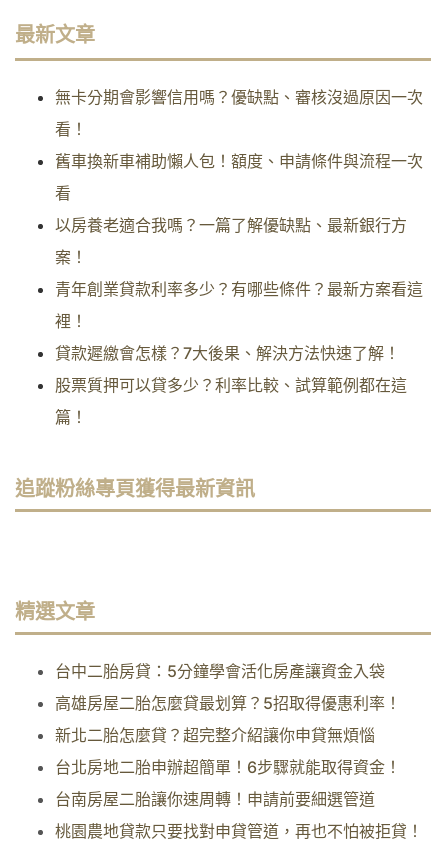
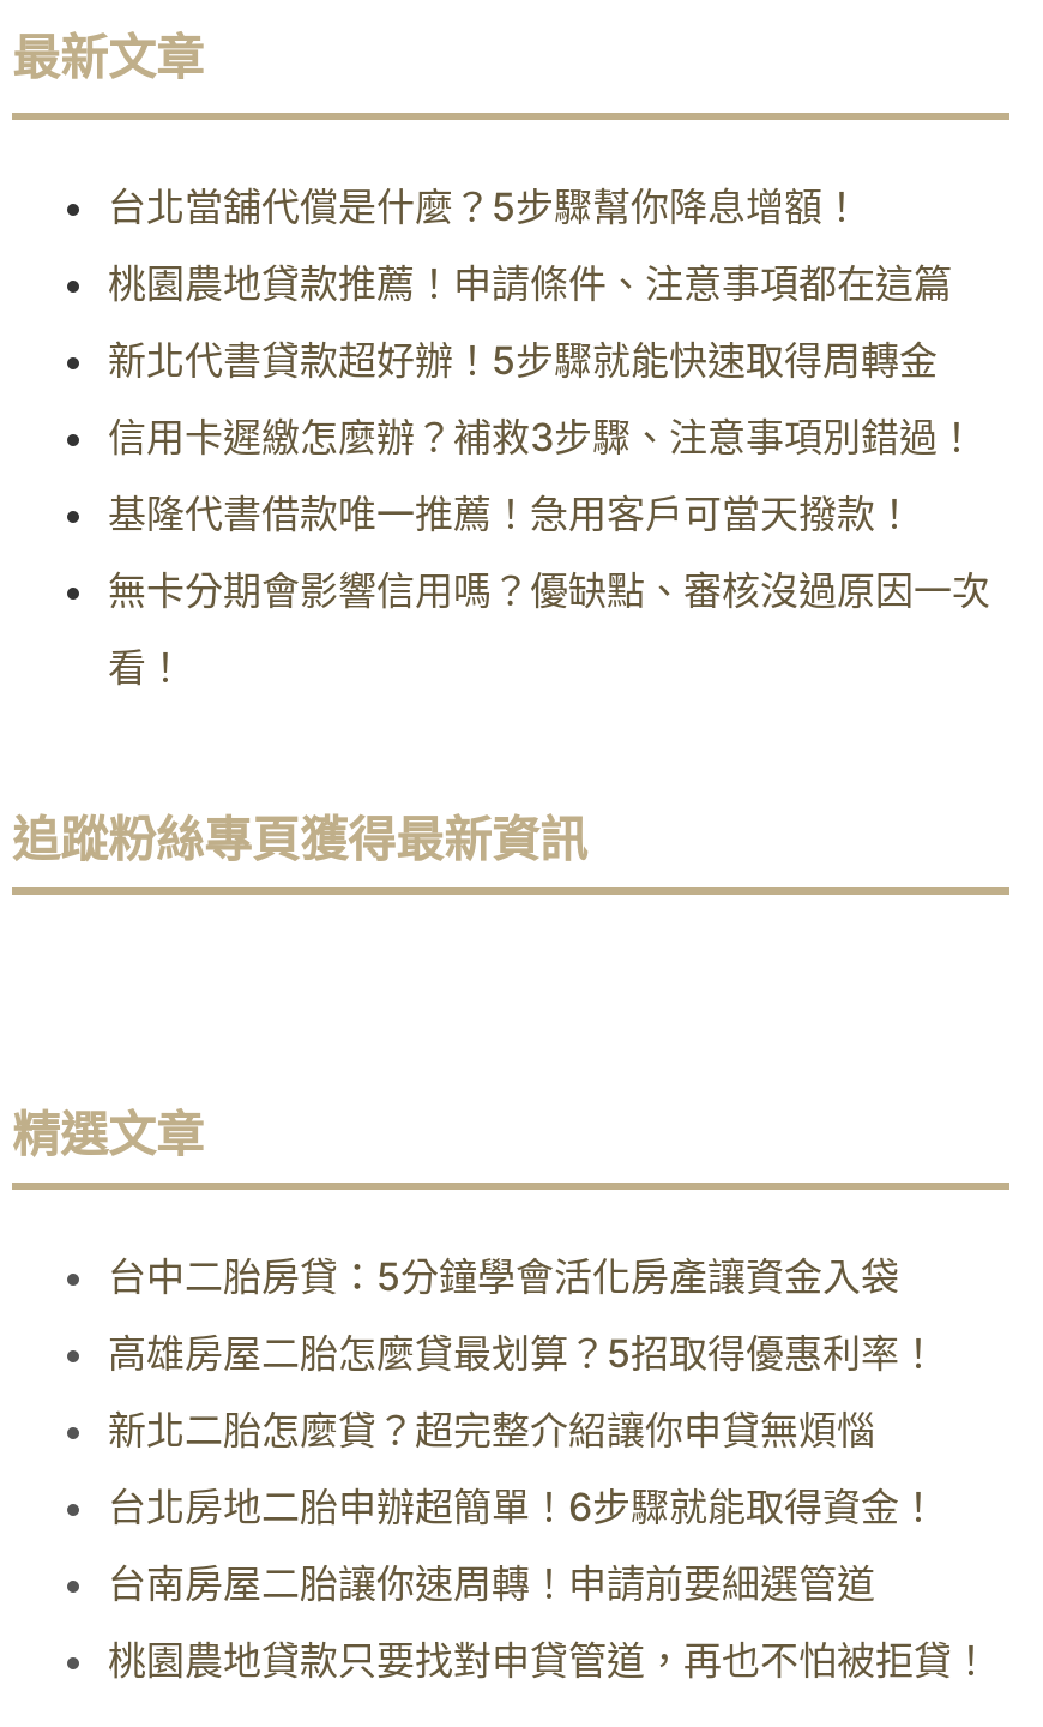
+ 台北當舖代償是什麼？5步驟幫你降息增額！
+ 桃園農地貸款推薦！申請條件、注意事項都在這篇
+ 新北代書貸款超好辦！5步驟就能快速取得周轉金
+ 信用卡遲繳怎麼辦？補救3步驟、注意事項別錯過！
+ 基隆代書借款唯一推薦！急用客戶可當天撥款！

moved down: 無卡分期會影響信用嗎？優缺點、審核沒過原因一次 | 看！

- 舊車換新車補助懶人包！額度、申請條件與流程一次
- 看
- 以房養老適合我嗎？一篇了解優缺點、最新銀行方
- 案！
- 青年創業貸款利率多少？有哪些條件？最新方案看這
- 裡！
- 貸款遲繳會怎樣？7大後果、解決方法快速了解！
- 股票質押可以貸多少？利率比較、試算範例都在這
- 篇！
